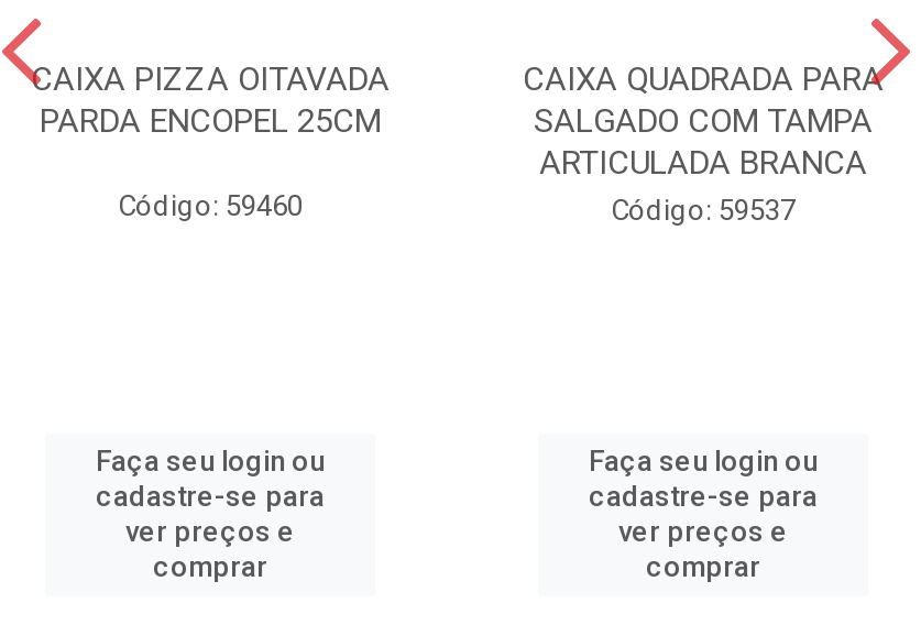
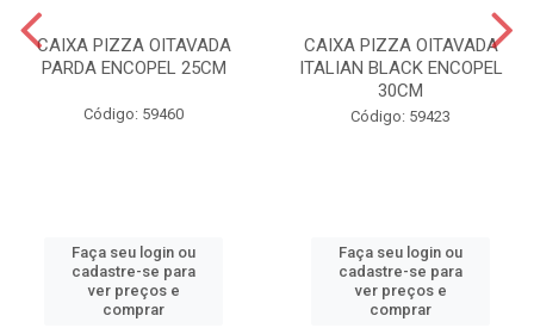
- CAIXA QUADRADA PARA
- SALGADO COM TAMPA
- ARTICULADA BRANCA
- Código: 59537
+ CAIXA PIZZA OITAVADA
+ ITALIAN BLACK ENCOPEL
+ 30CM
+ Código: 59423
